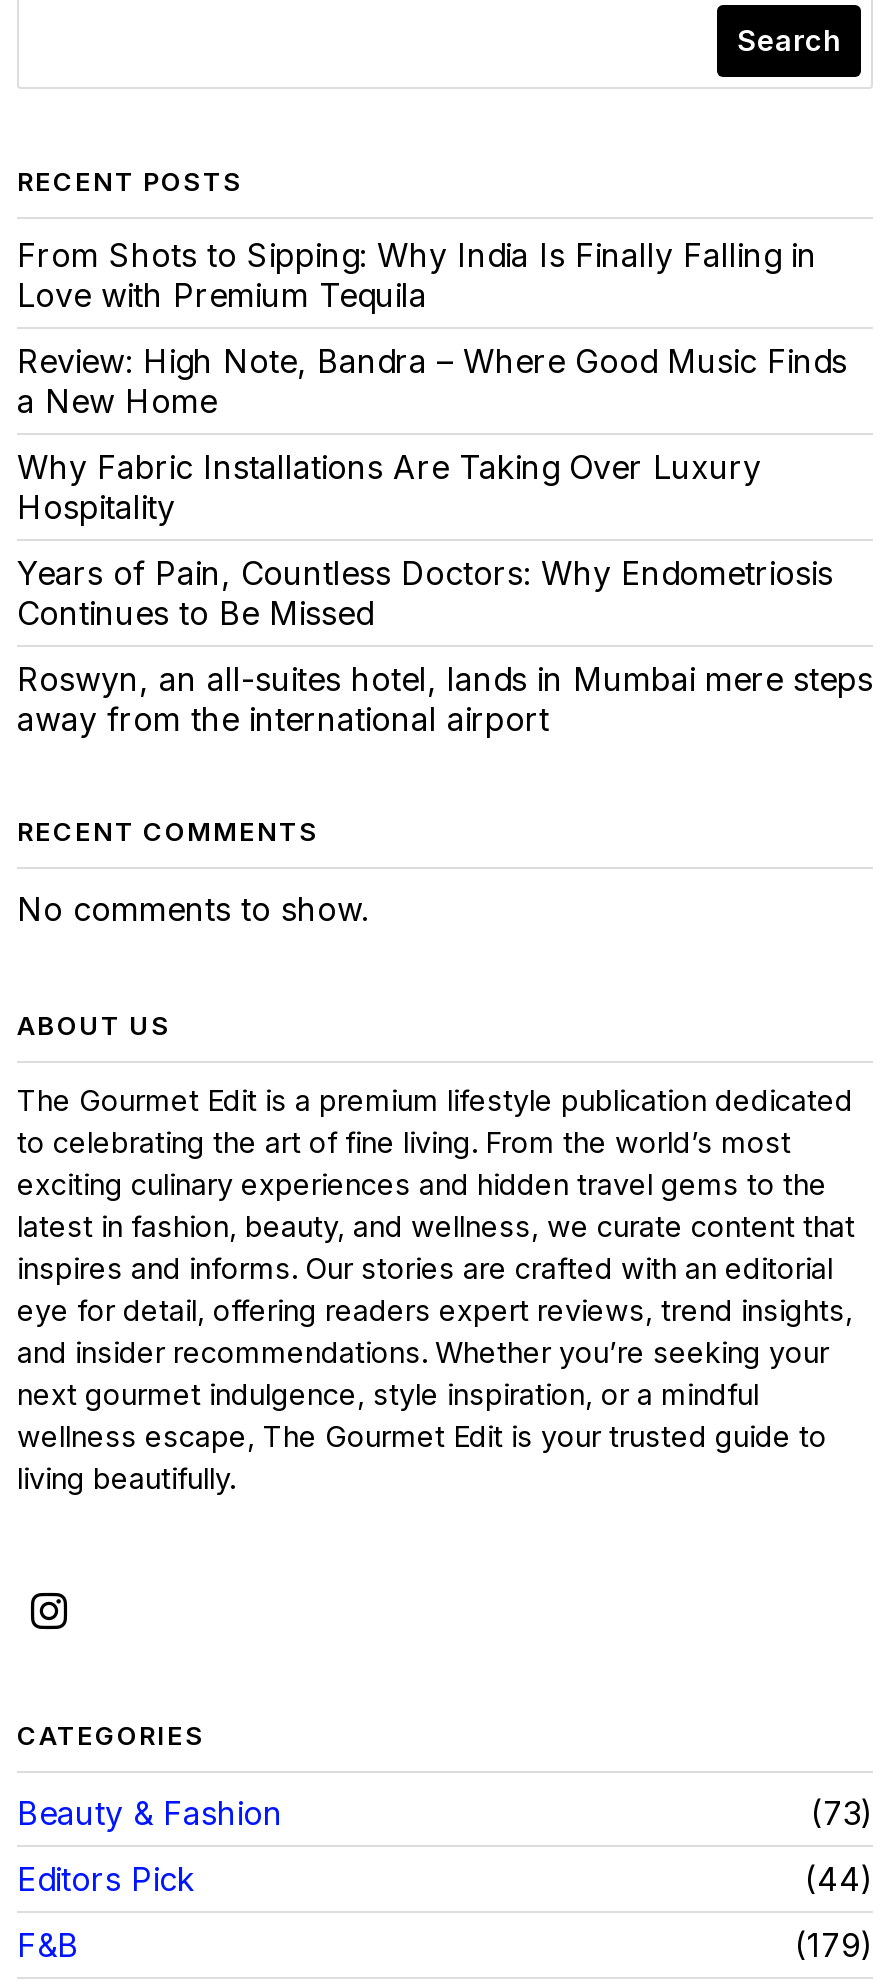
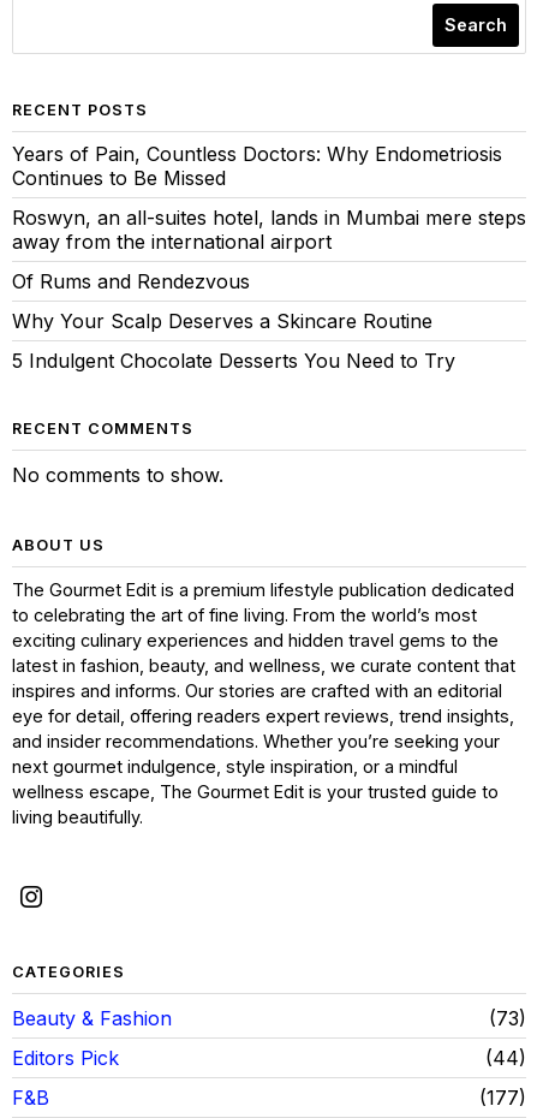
- From Shots to Sipping: Why India Is Finally Falling in
- Love with Premium Tequila
- Review: High Note, Bandra – Where Good Music Finds
- a New Home
- Why Fabric Installations Are Taking Over Luxury
- Hospitality

moved up: Years of Pain, Countless Doctors: Why Endometriosis | Continues to Be Missed | Roswyn, an all-suites hotel, lands in Mumbai mere steps | away from the international airport

+ Of Rums and Rendezvous
+ Why Your Scalp Deserves a Skincare Routine
+ 5 Indulgent Chocolate Desserts You Need to Try

- 179
+ 177
